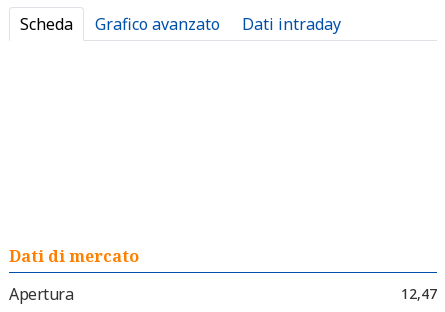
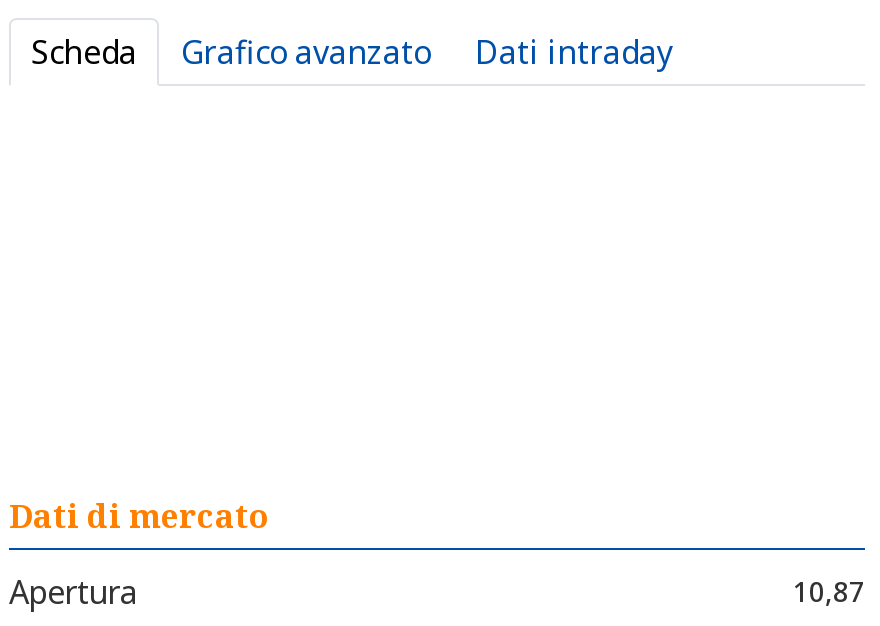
- 12,47
+ 10,87
